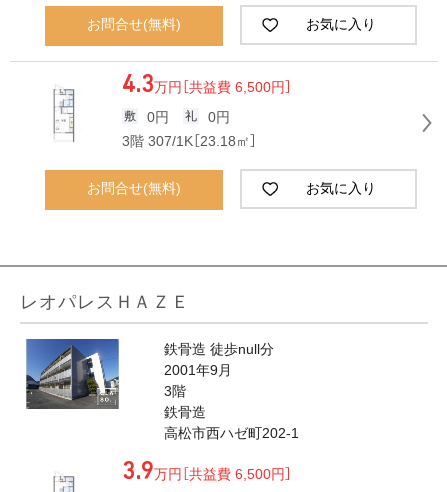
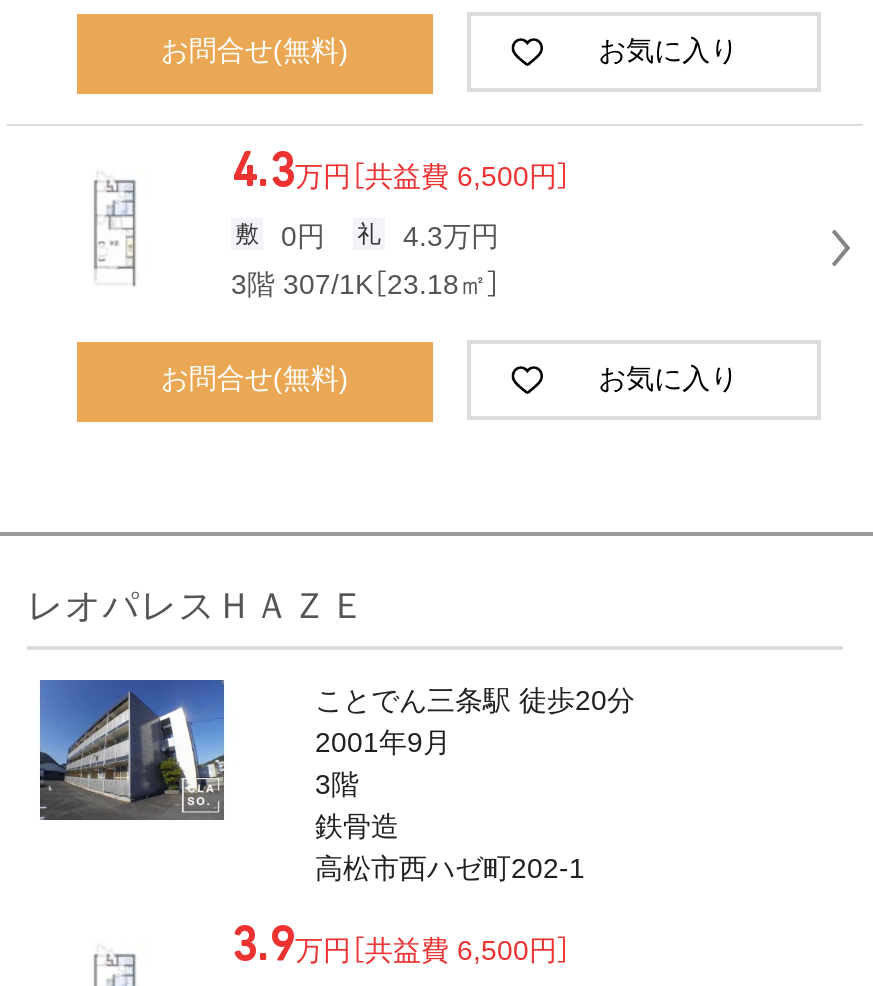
- 0円
+ 4.3万円

- 鉄骨造 徒歩null分
+ ことでん三条駅 徒歩20分
